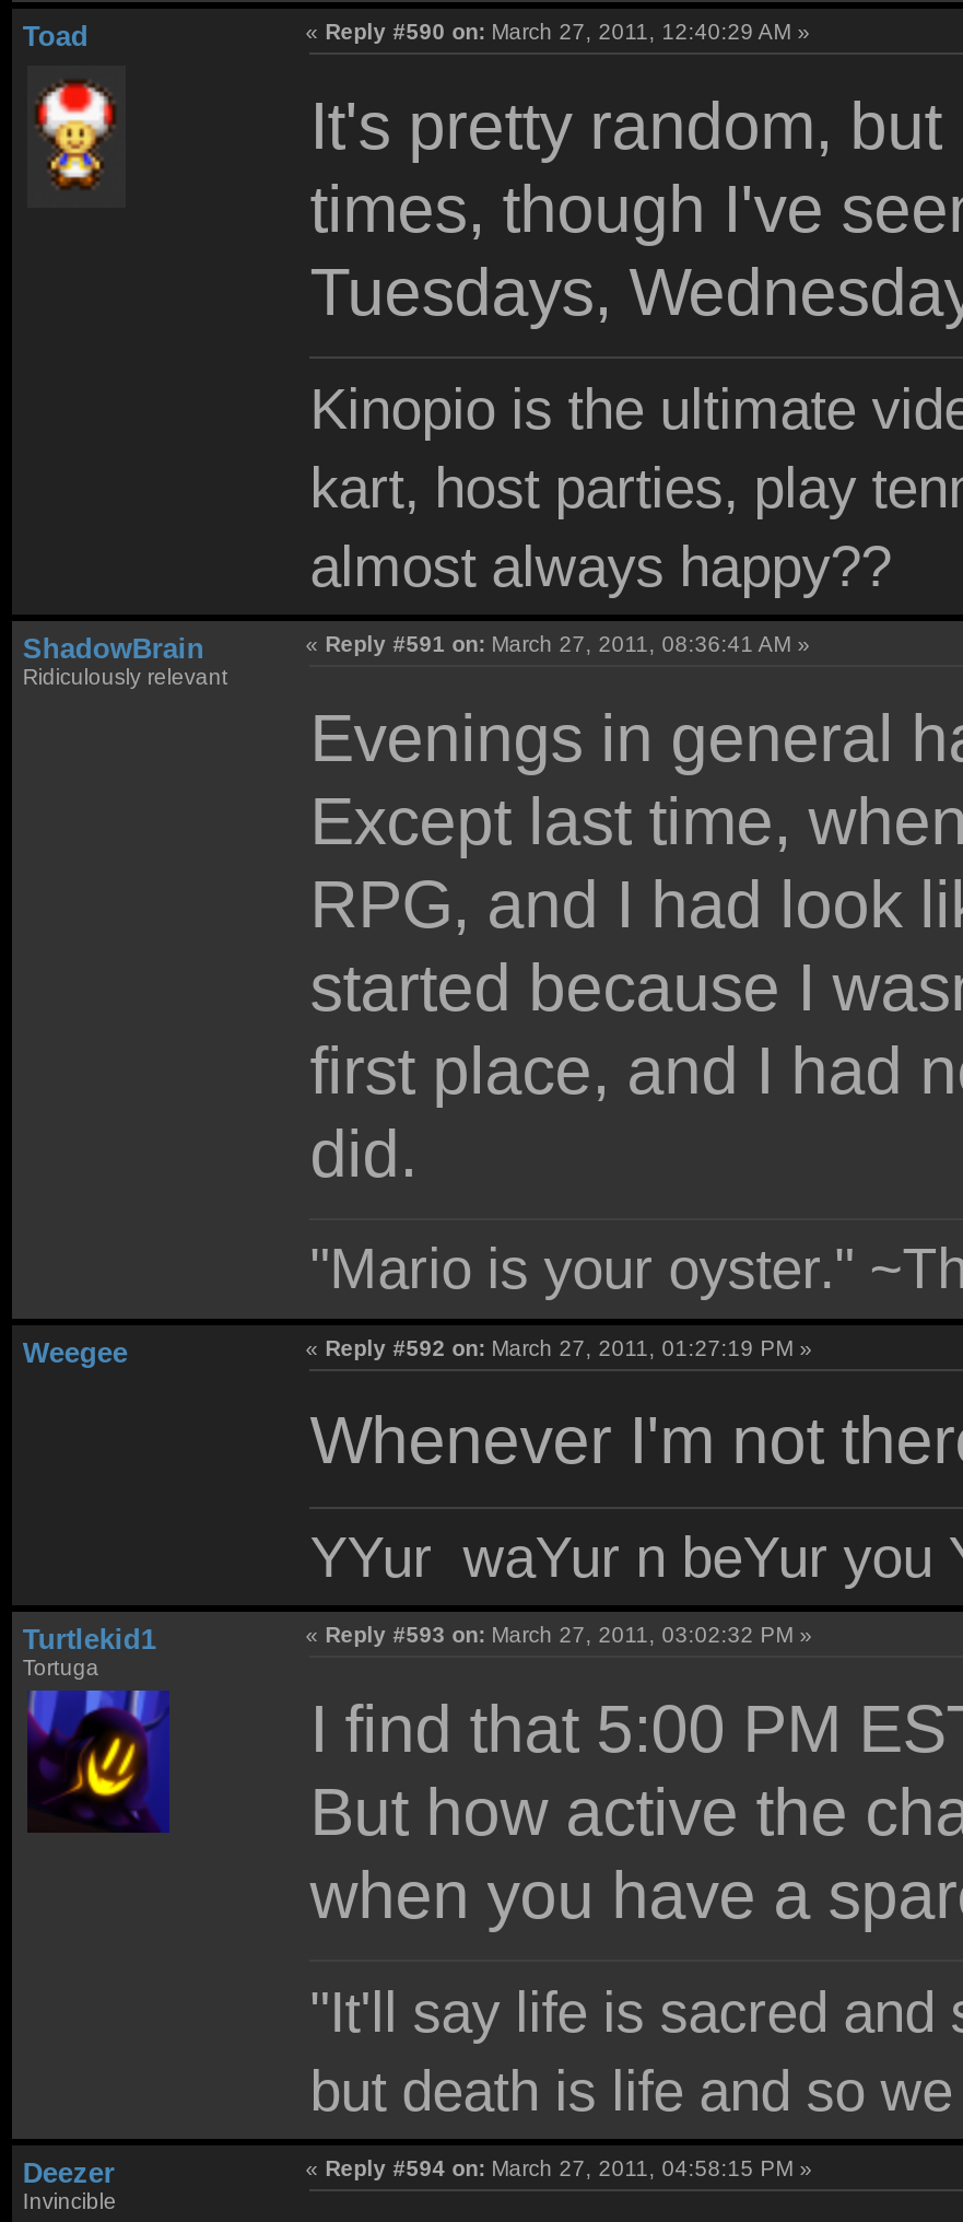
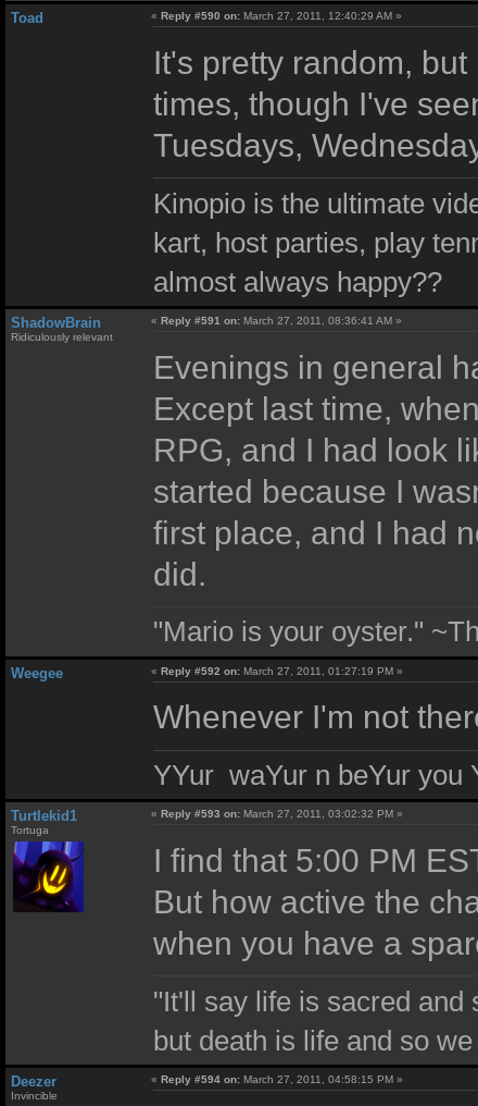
- [image]
